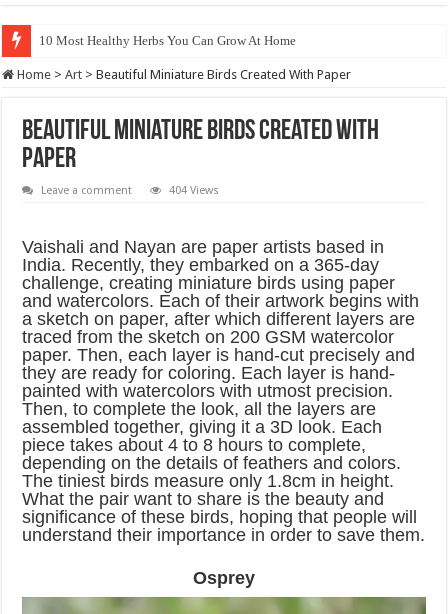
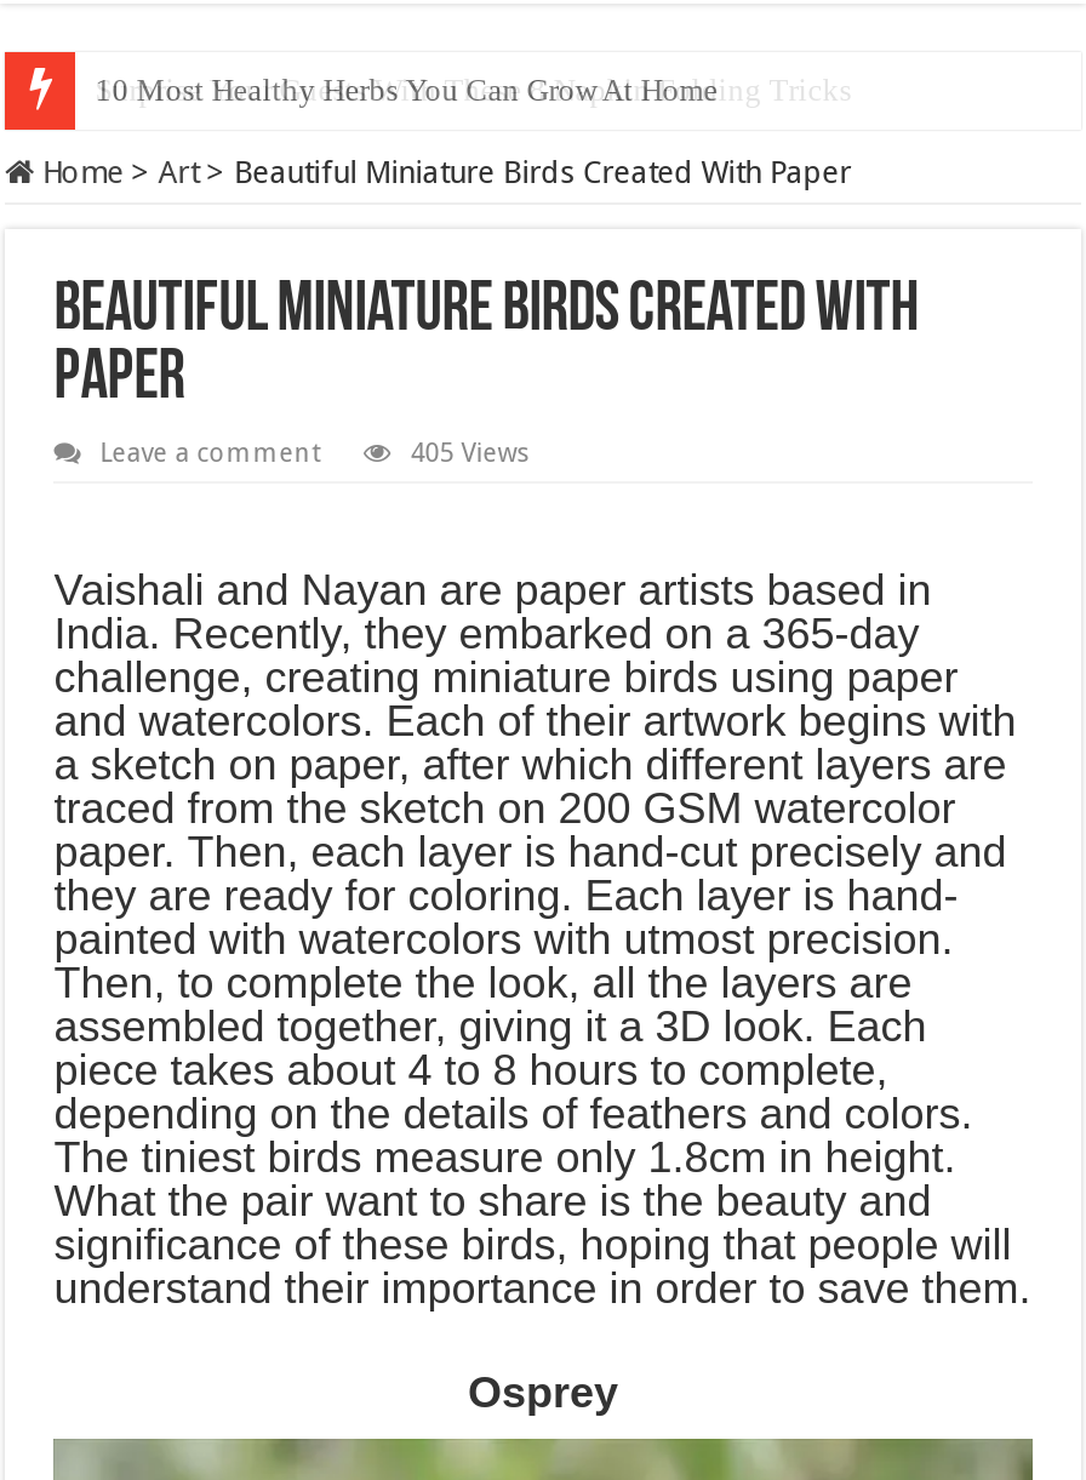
- 404 Views
+ 405 Views
